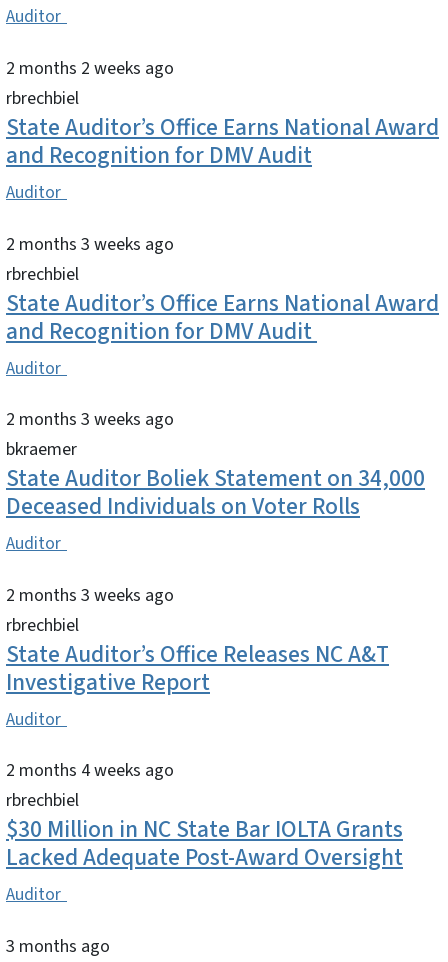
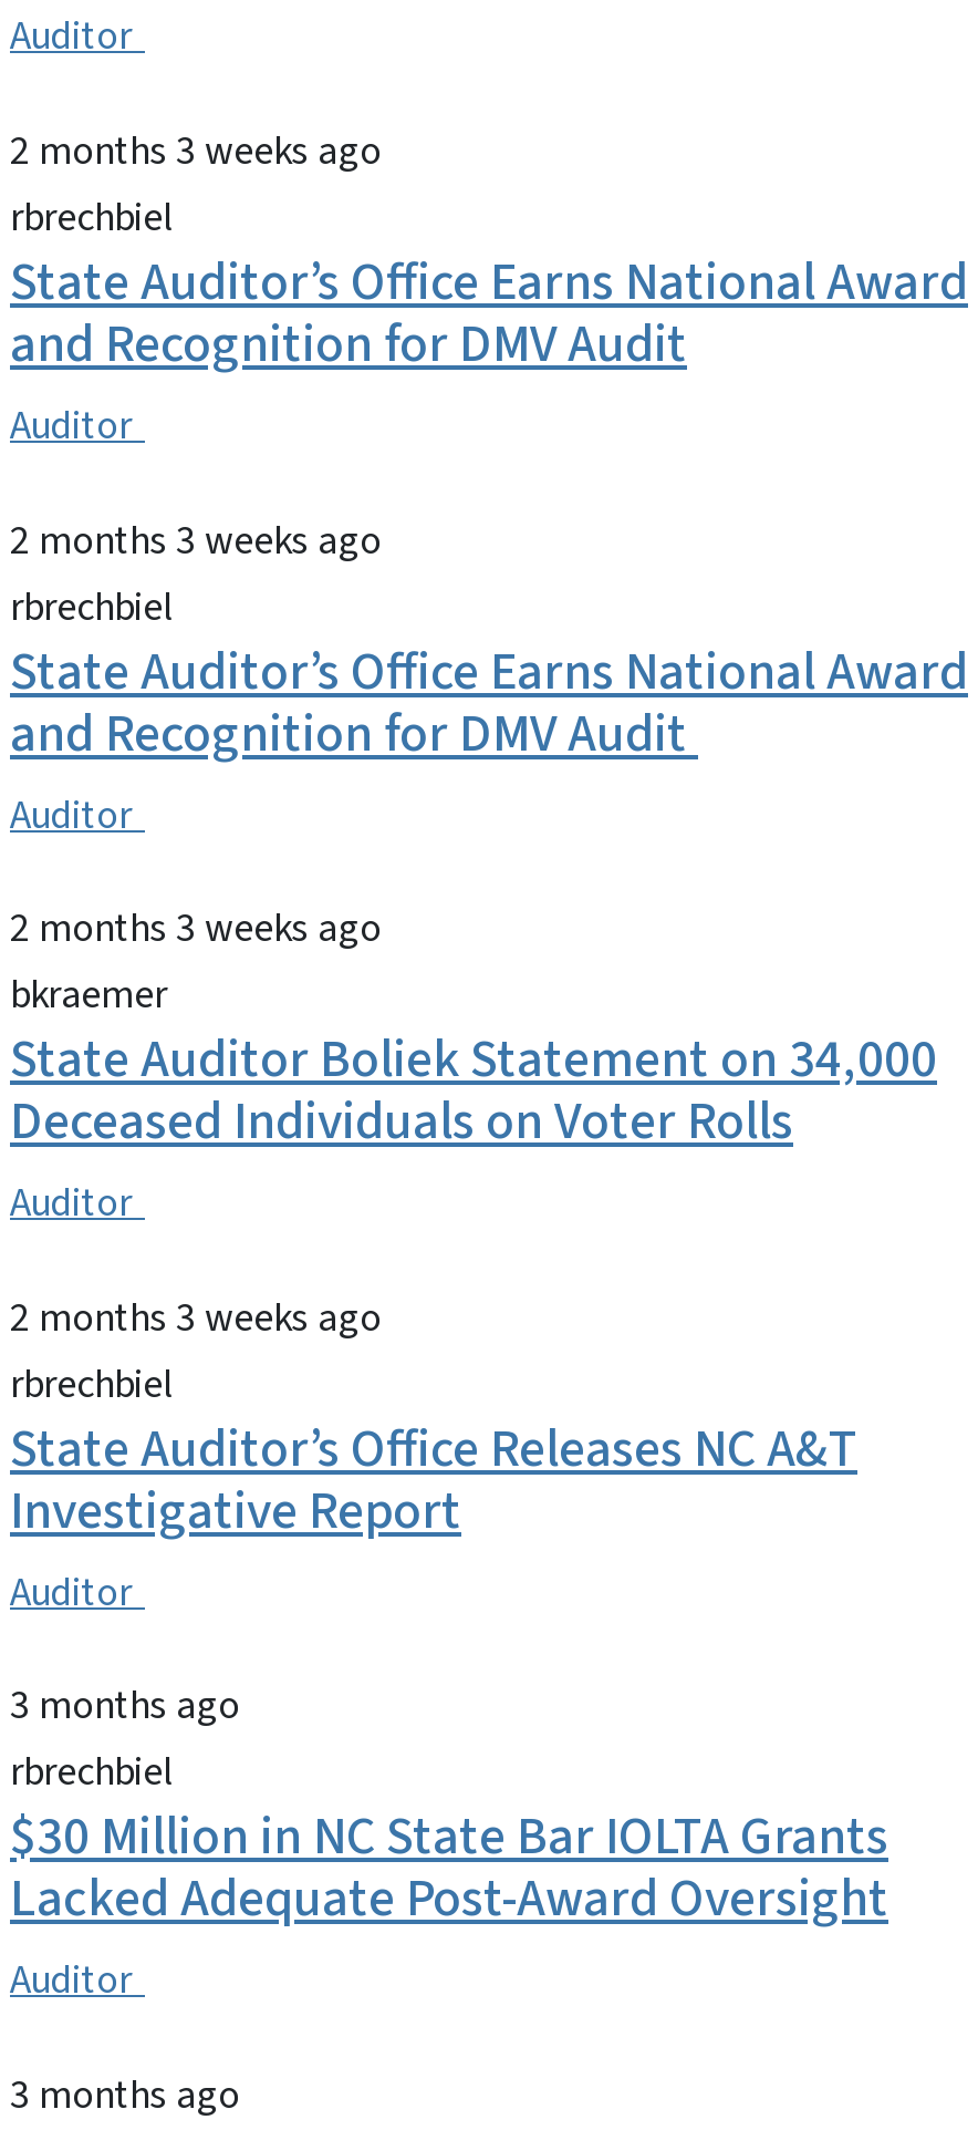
- 2 months 2 weeks ago
+ 2 months 3 weeks ago

- 2 months 4 weeks ago
+ 3 months ago
